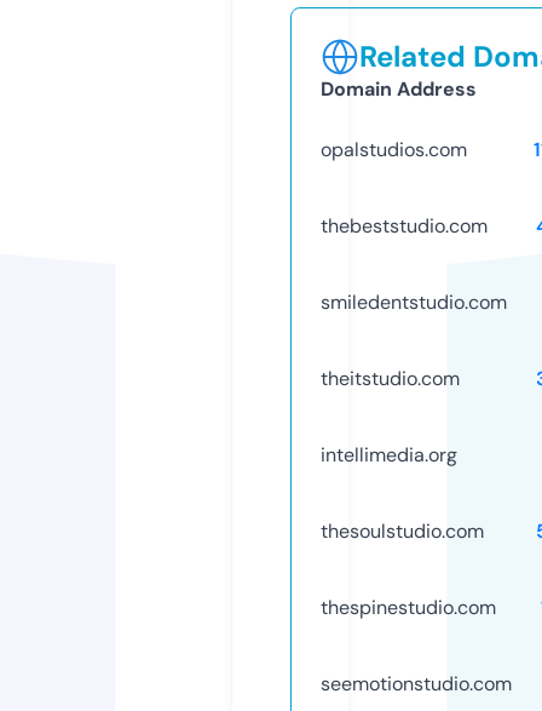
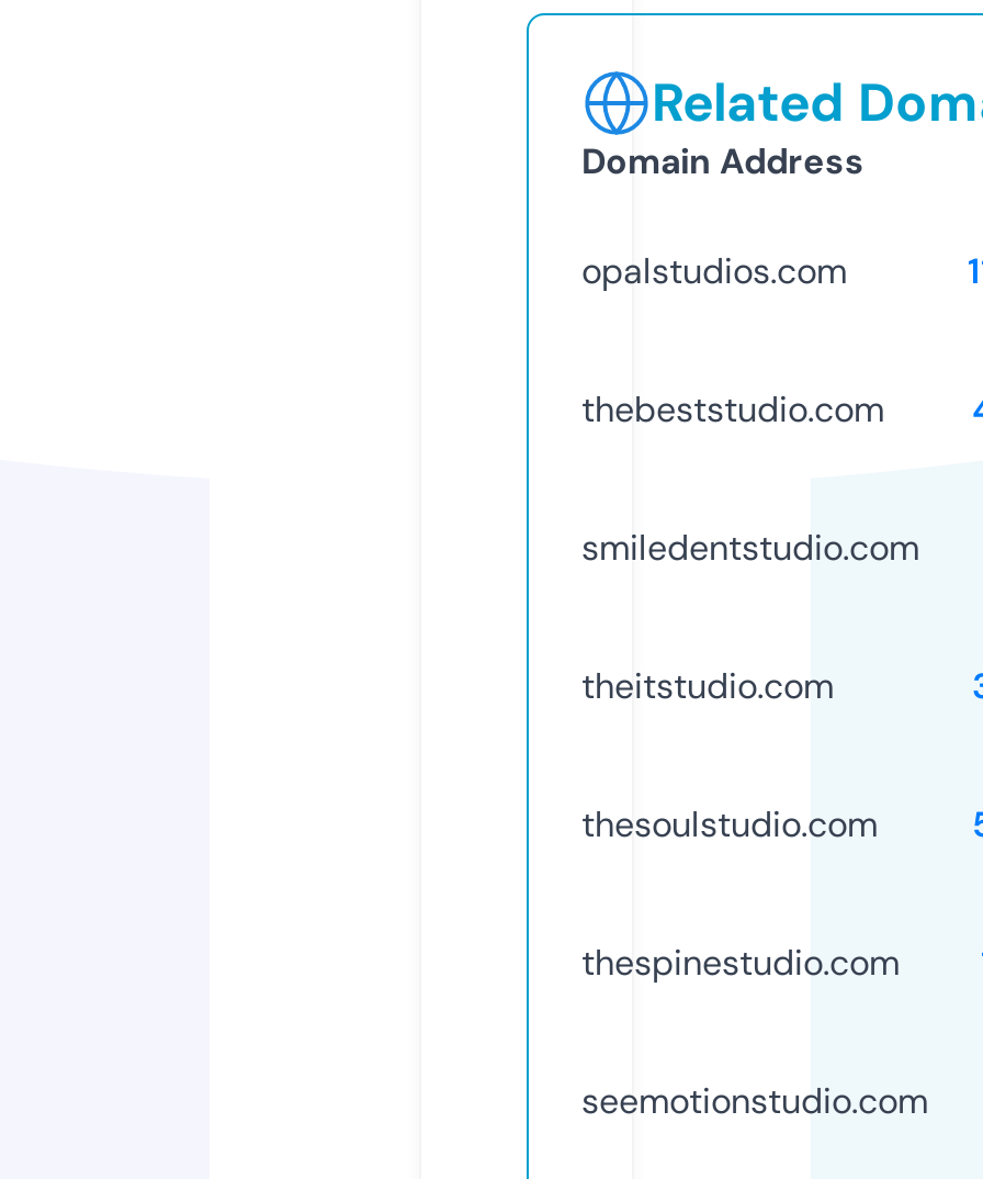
- intellimedia.org
